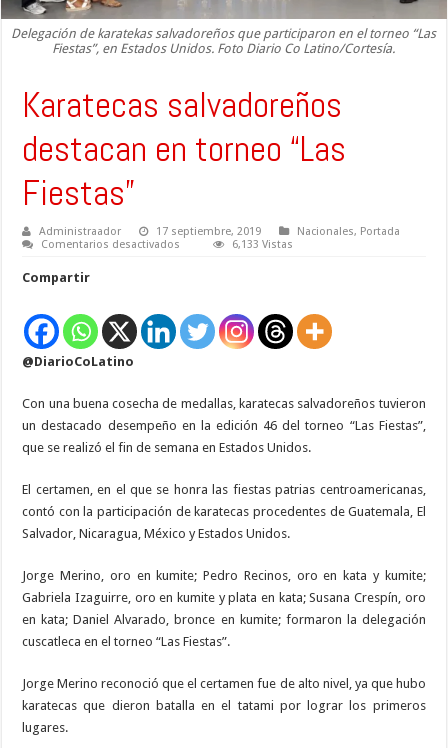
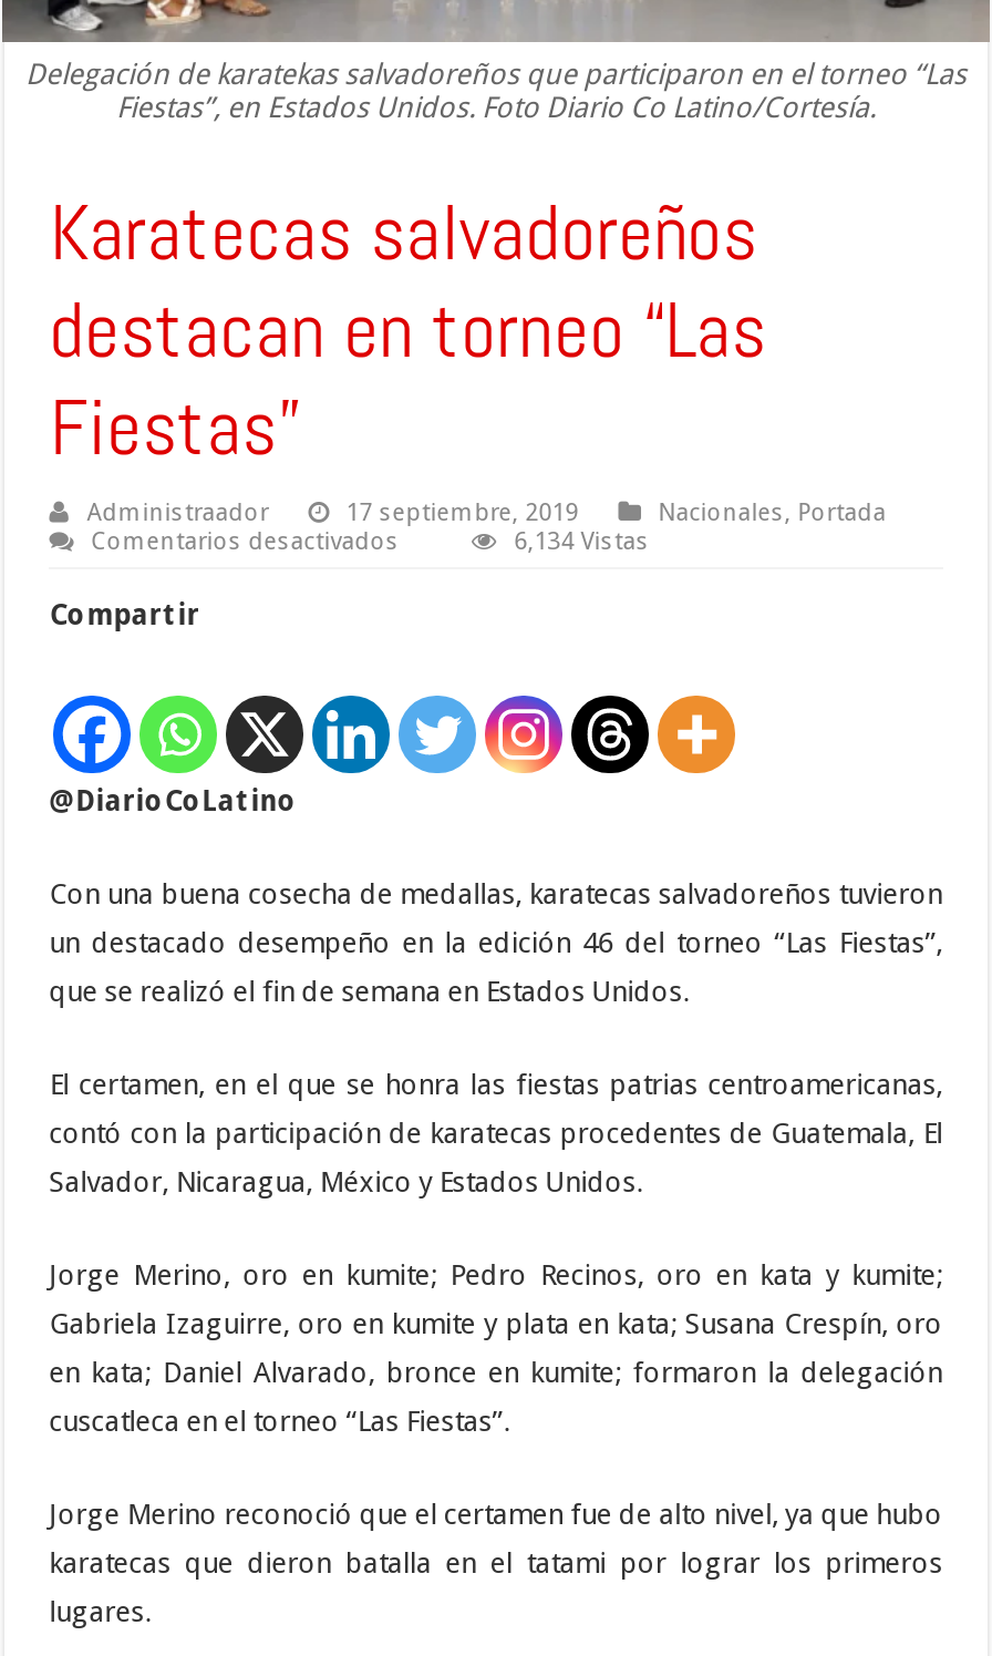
- 6,133 Vistas
+ 6,134 Vistas
